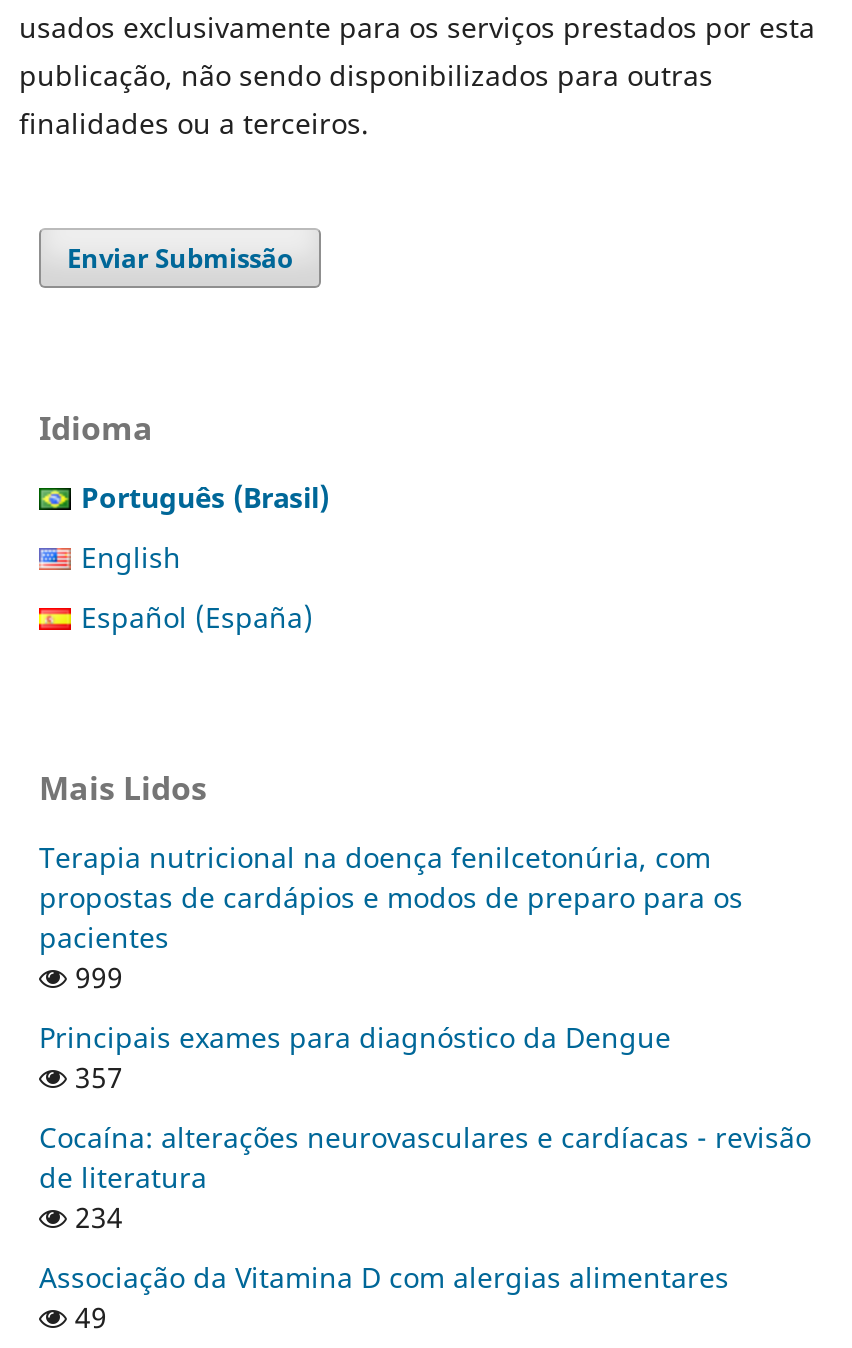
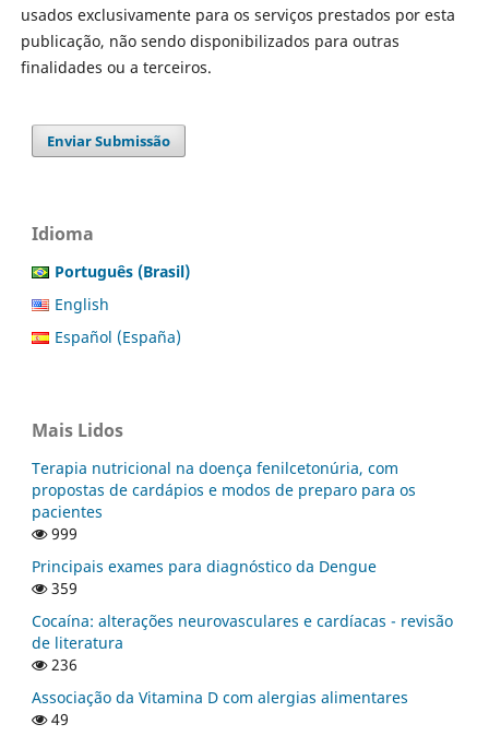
- 357
+ 359

- 234
+ 236
